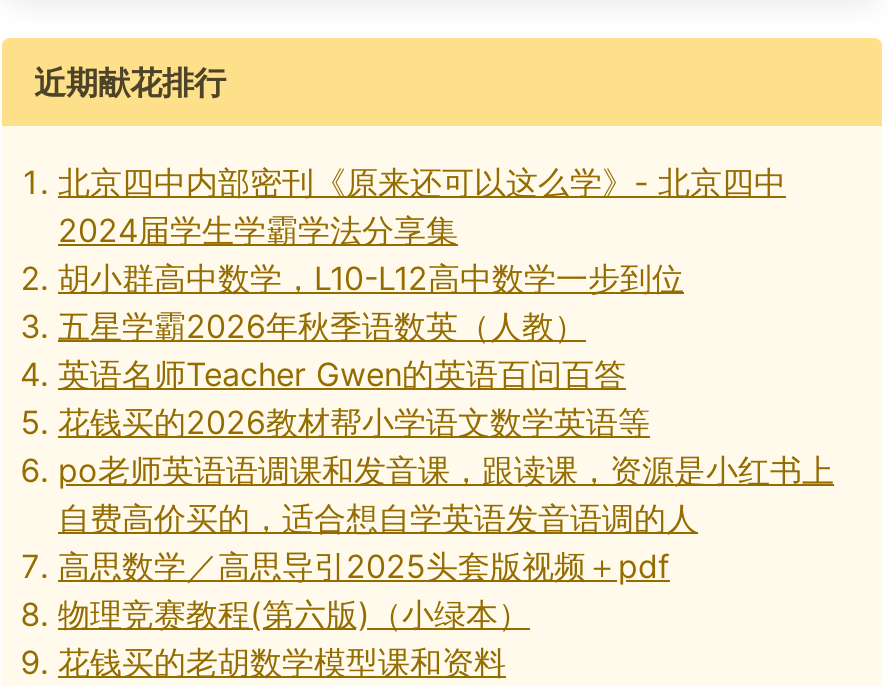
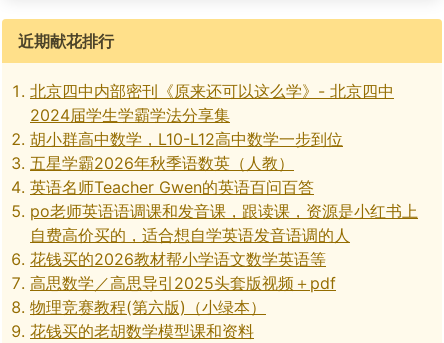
moved down: 花钱买的2026教材帮小学语文数学英语等

moved up: po老师英语语调课和发音课，跟读课，资源是小红书上 | 自费高价买的，适合想自学英语发音语调的人
